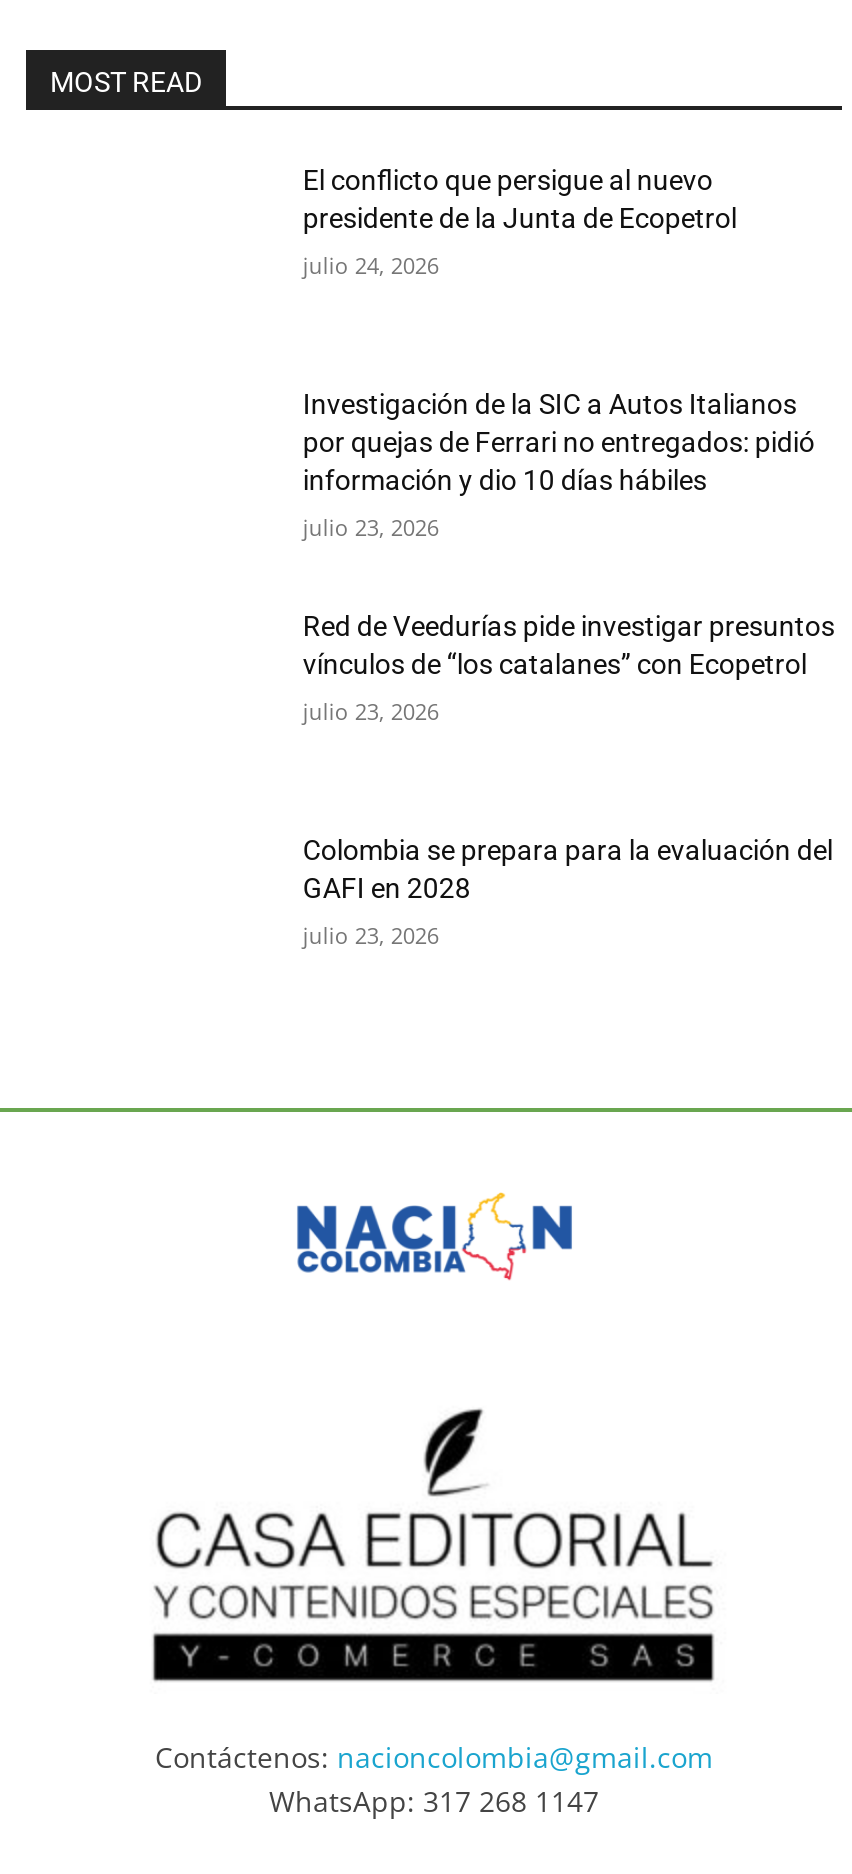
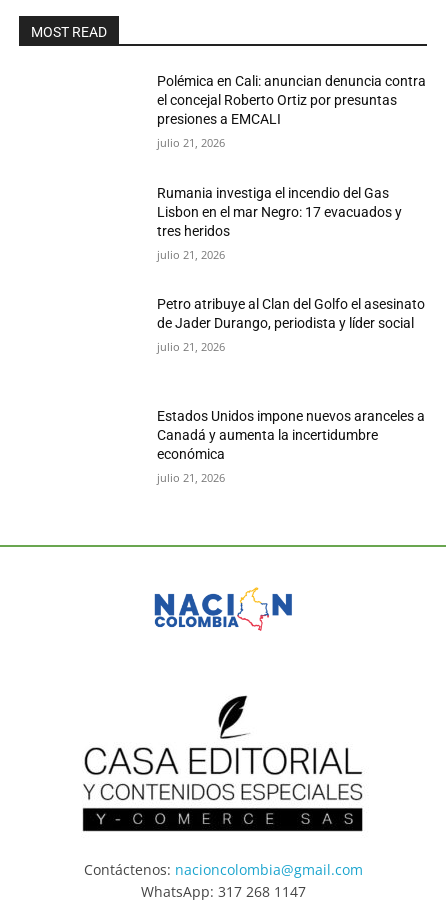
- El conflicto que persigue al nuevo
- presidente de la Junta de Ecopetrol
+ Polémica en Cali: anuncian denuncia contra
+ el concejal Roberto Ortiz por presuntas
+ presiones a EMCALI

- julio 24, 2026
+ julio 21, 2026

- Investigación de la SIC a Autos Italianos
- por quejas de Ferrari no entregados: pidió
- información y dio 10 días hábiles
+ Rumania investiga el incendio del Gas
+ Lisbon en el mar Negro: 17 evacuados y
+ tres heridos

- julio 23, 2026
+ julio 21, 2026

- Red de Veedurías pide investigar presuntos
- vínculos de “los catalanes” con Ecopetrol
+ Petro atribuye al Clan del Golfo el asesinato
+ de Jader Durango, periodista y líder social

- julio 23, 2026
+ julio 21, 2026

- Colombia se prepara para la evaluación del
- GAFI en 2028
+ Estados Unidos impone nuevos aranceles a
+ Canadá y aumenta la incertidumbre
+ económica

- julio 23, 2026
+ julio 21, 2026
